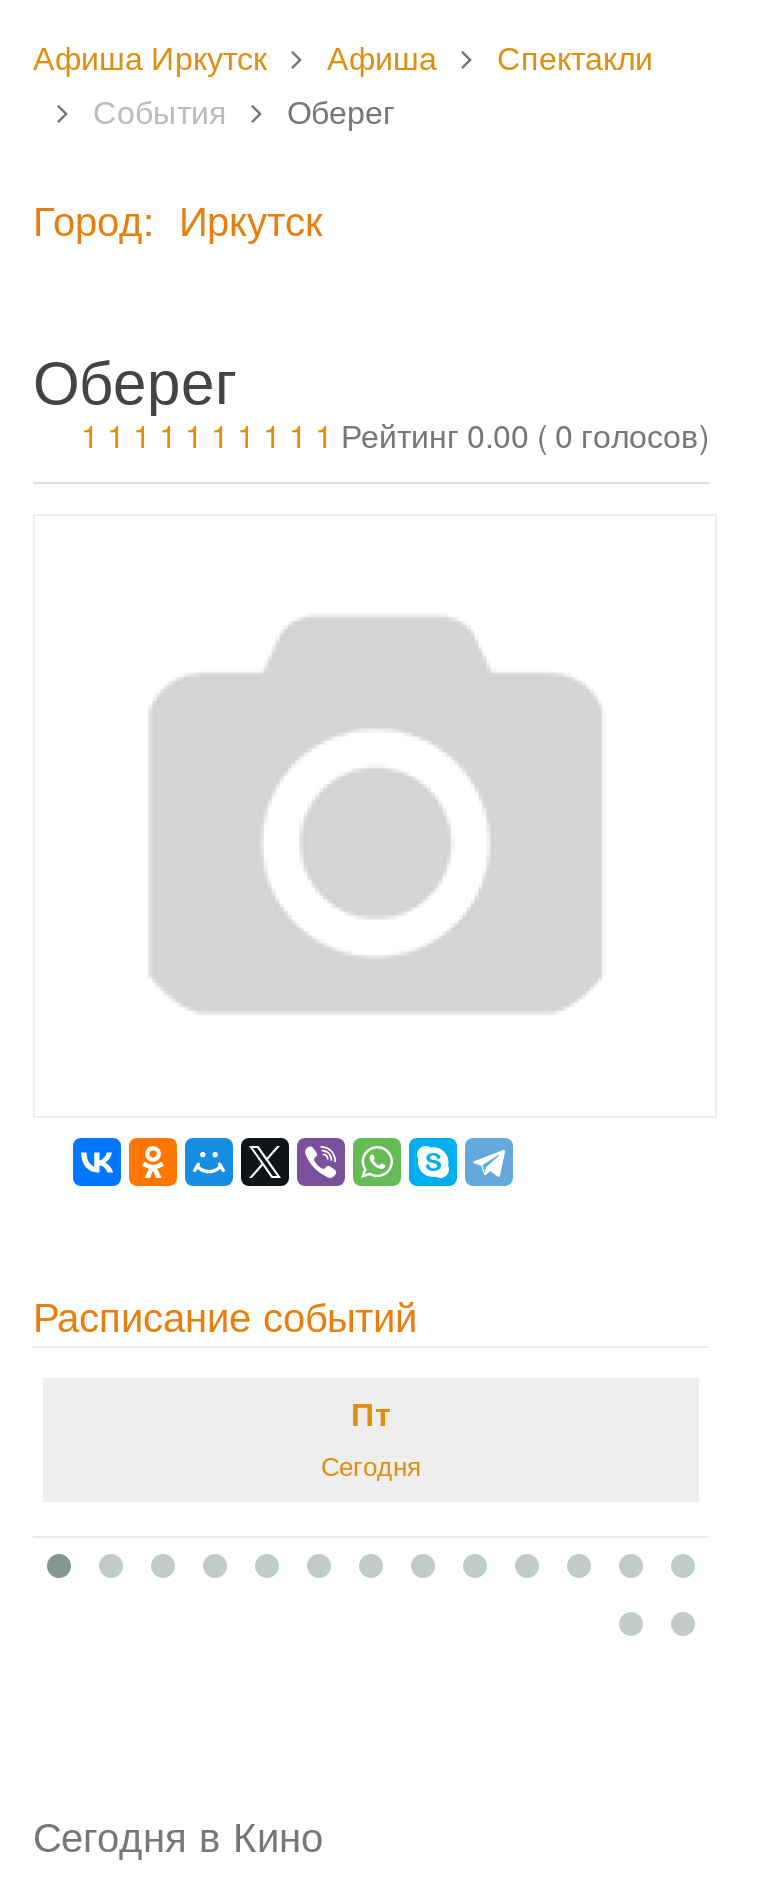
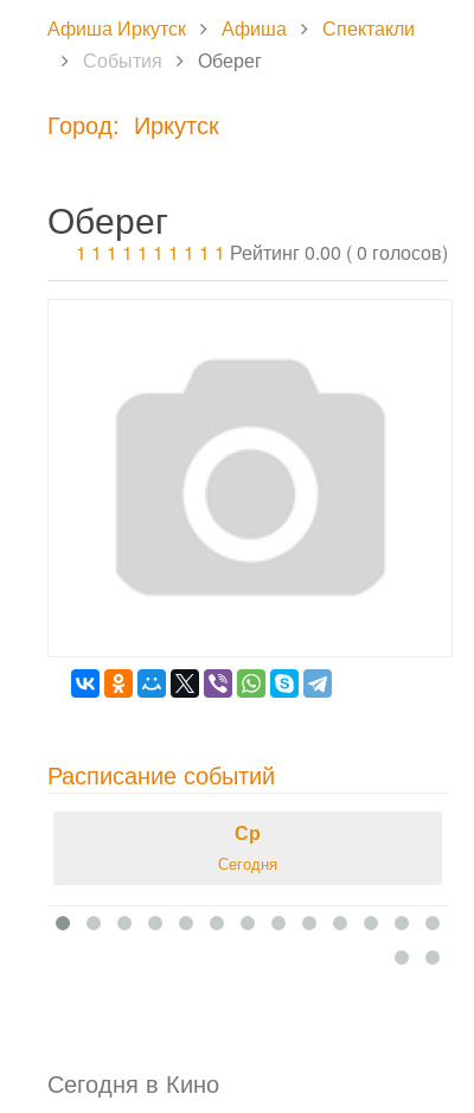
- Пт
+ Ср
